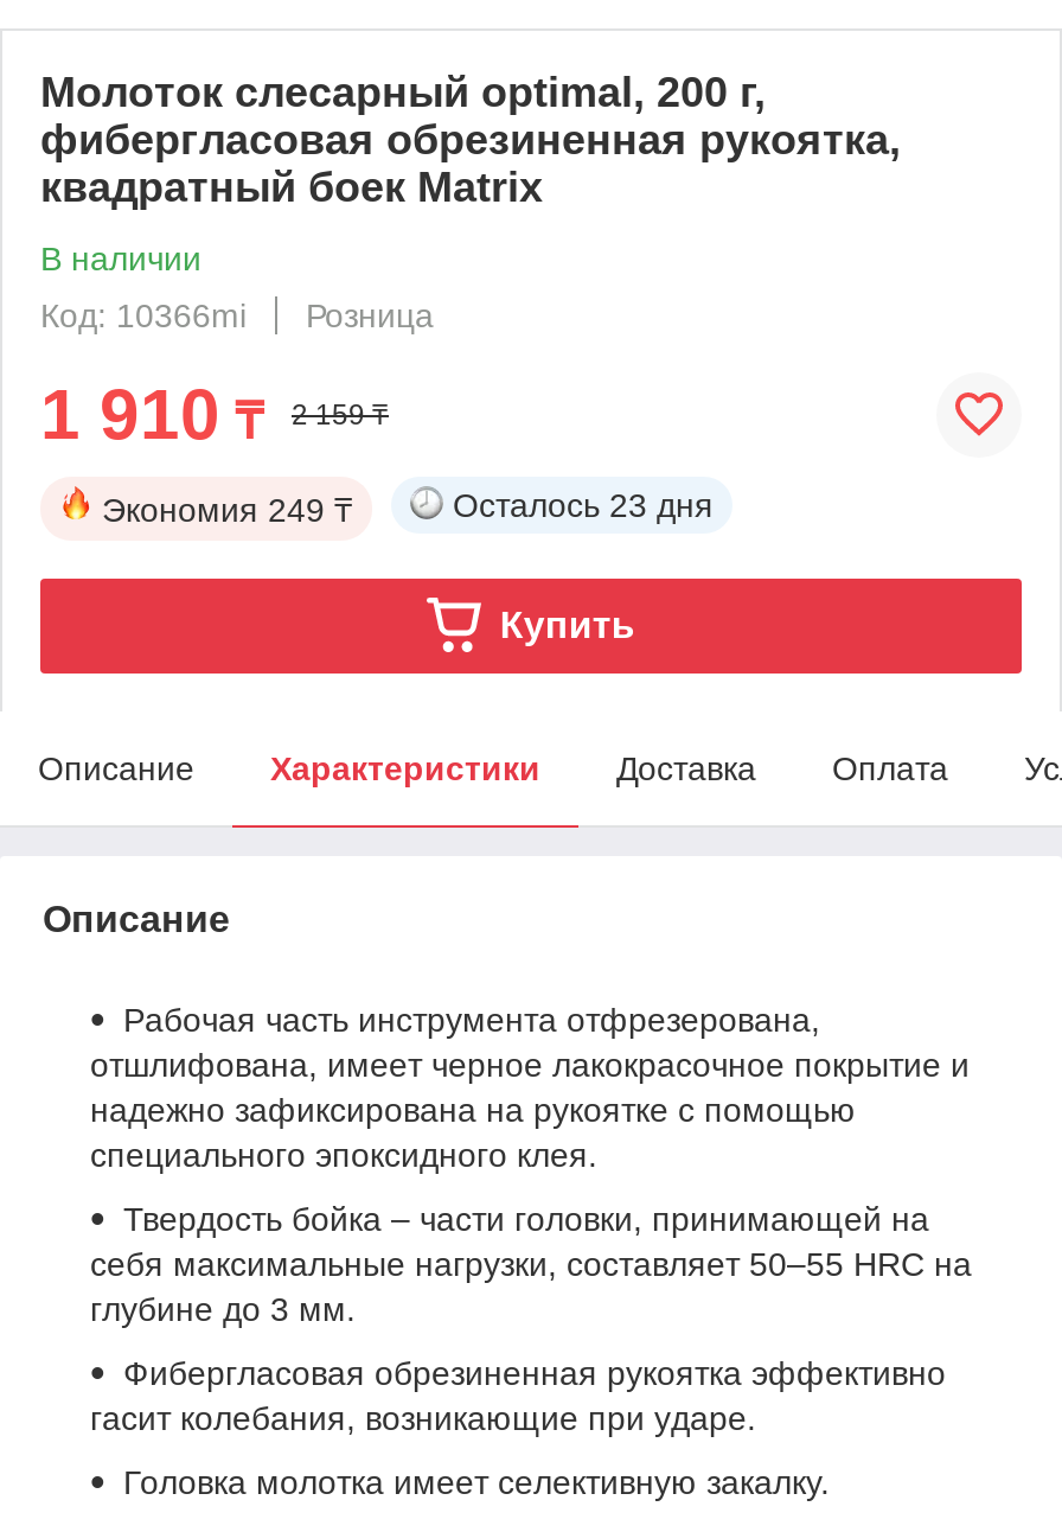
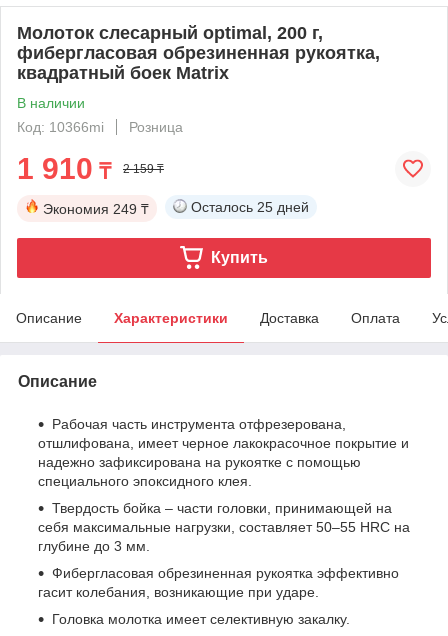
- Осталось 23 дня
+ Осталось 25 дней
